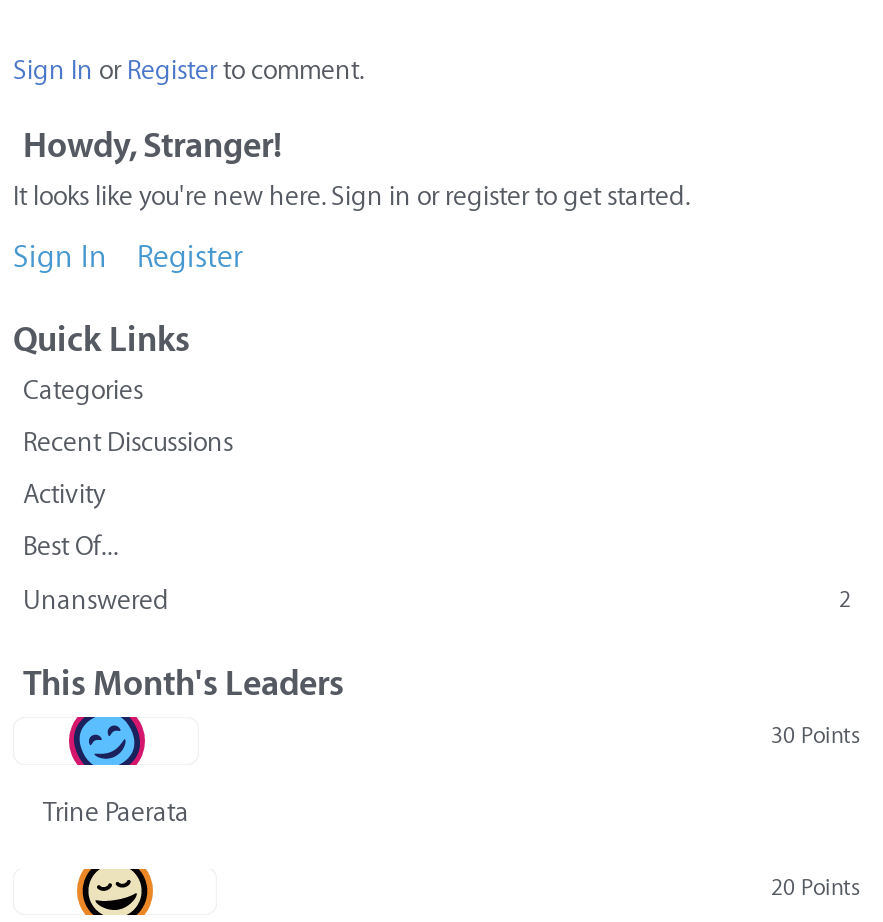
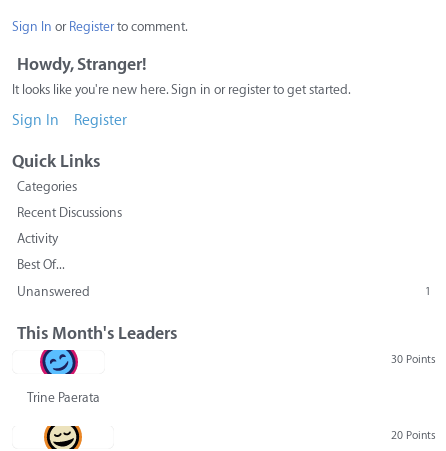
- 2
+ 1
